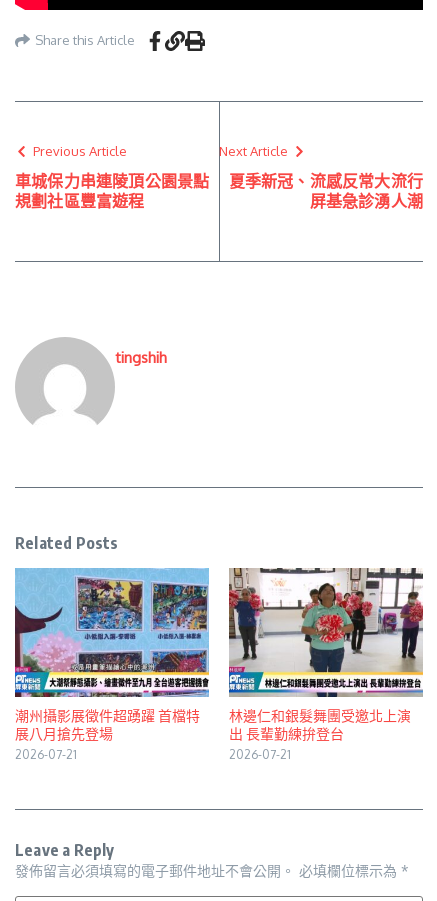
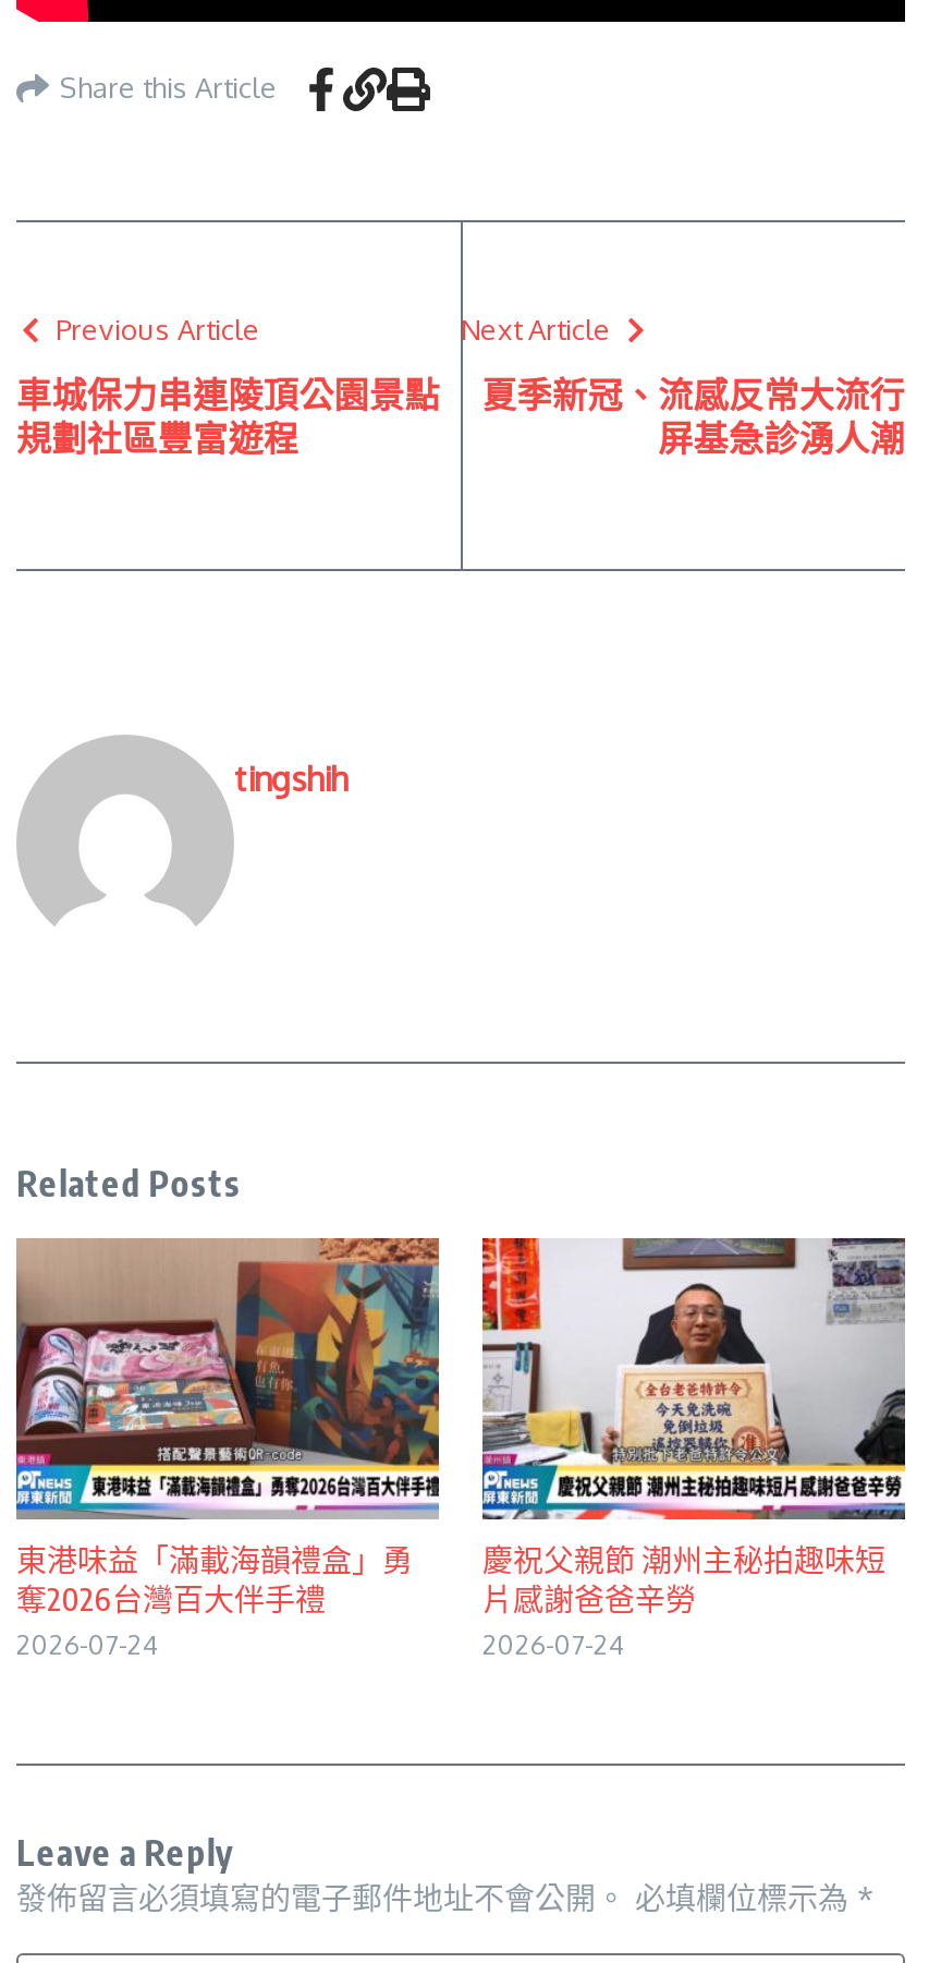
- [image]
- 潮州攝影展徵件超踴躍 首檔特
- 展八月搶先登場
- 2026-07-21
+ [image]
+ 東港味益「滿載海韻禮盒」勇
+ 奪2026台灣百大伴手禮
+ 2026-07-24

- [image]
- 林邊仁和銀髮舞團受邀北上演
- 出 長輩勤練拚登台
- 2026-07-21
+ [image]
+ 慶祝父親節 潮州主秘拍趣味短
+ 片感謝爸爸辛勞
+ 2026-07-24
